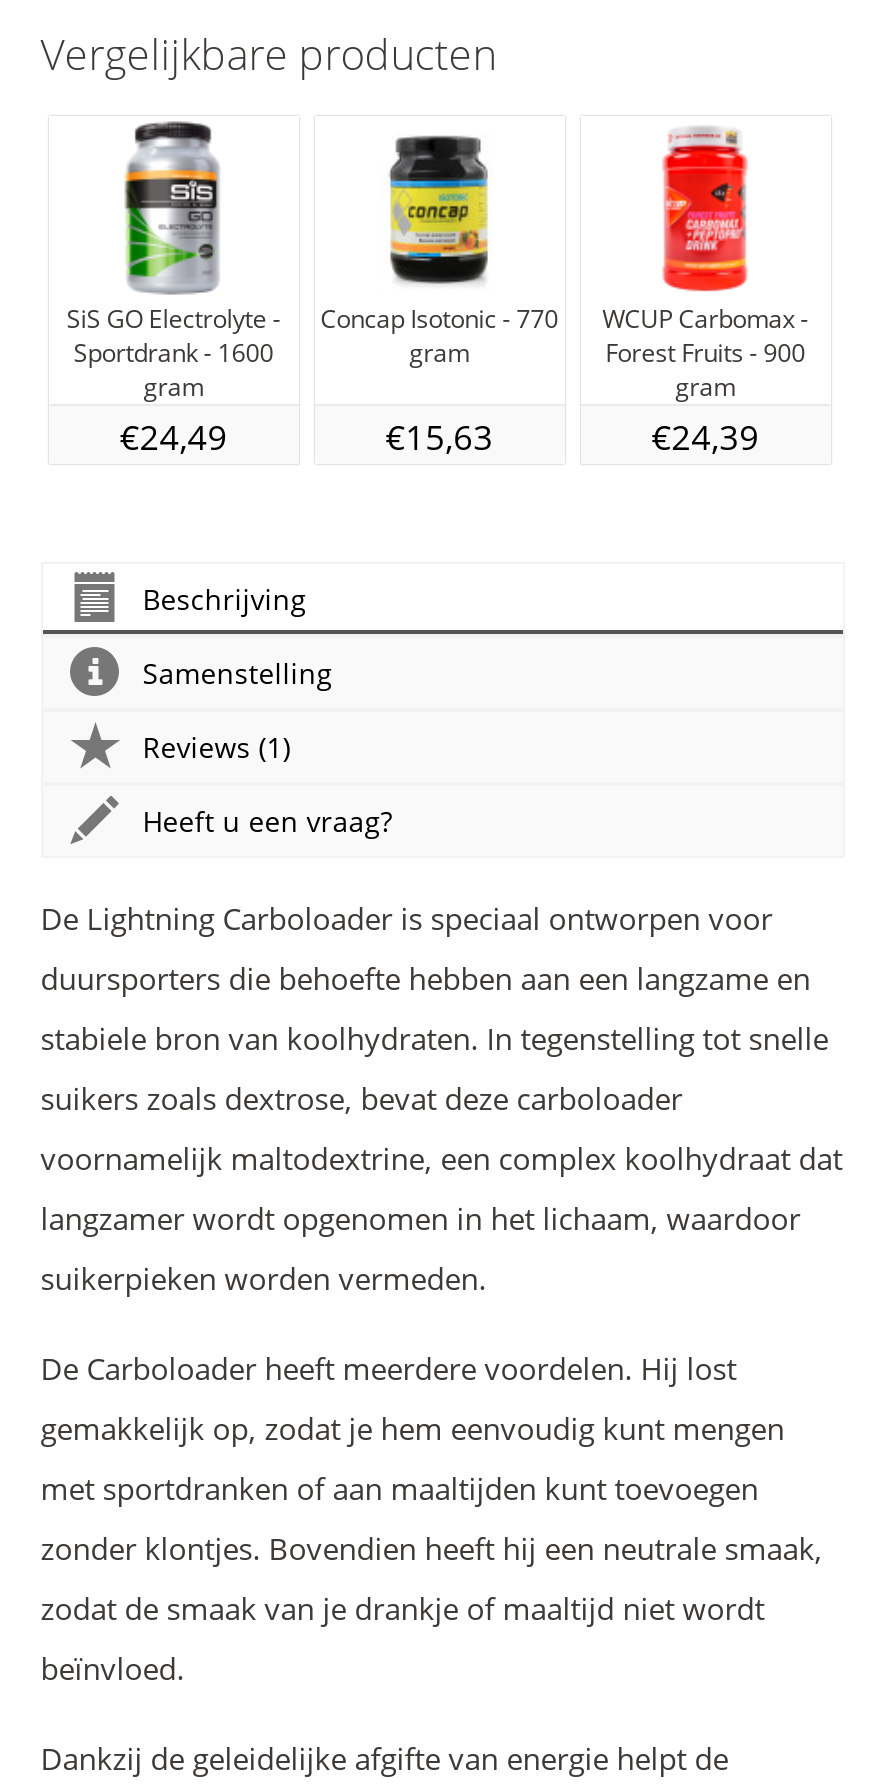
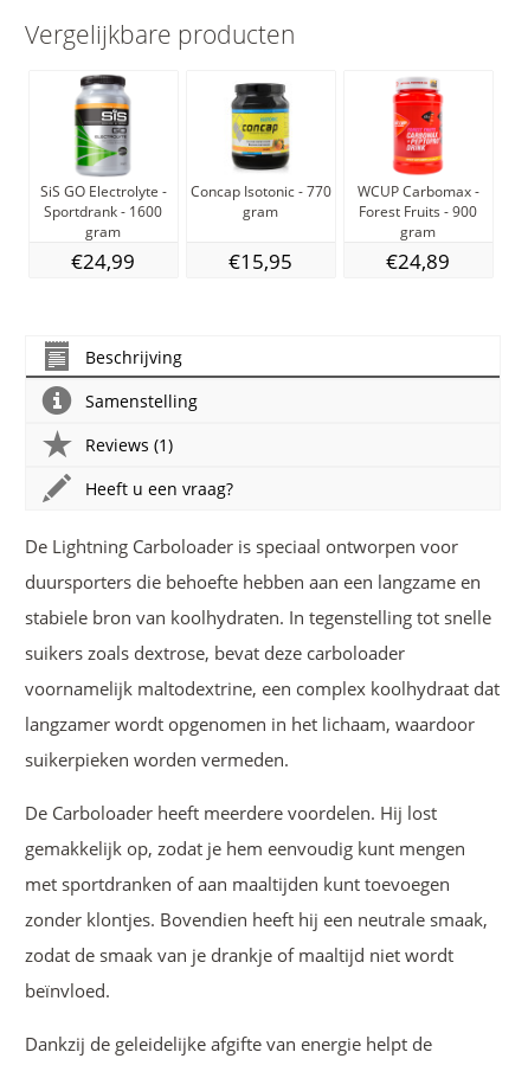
- €24,49
+ €24,99

- €15,63
+ €15,95

- €24,39
+ €24,89
